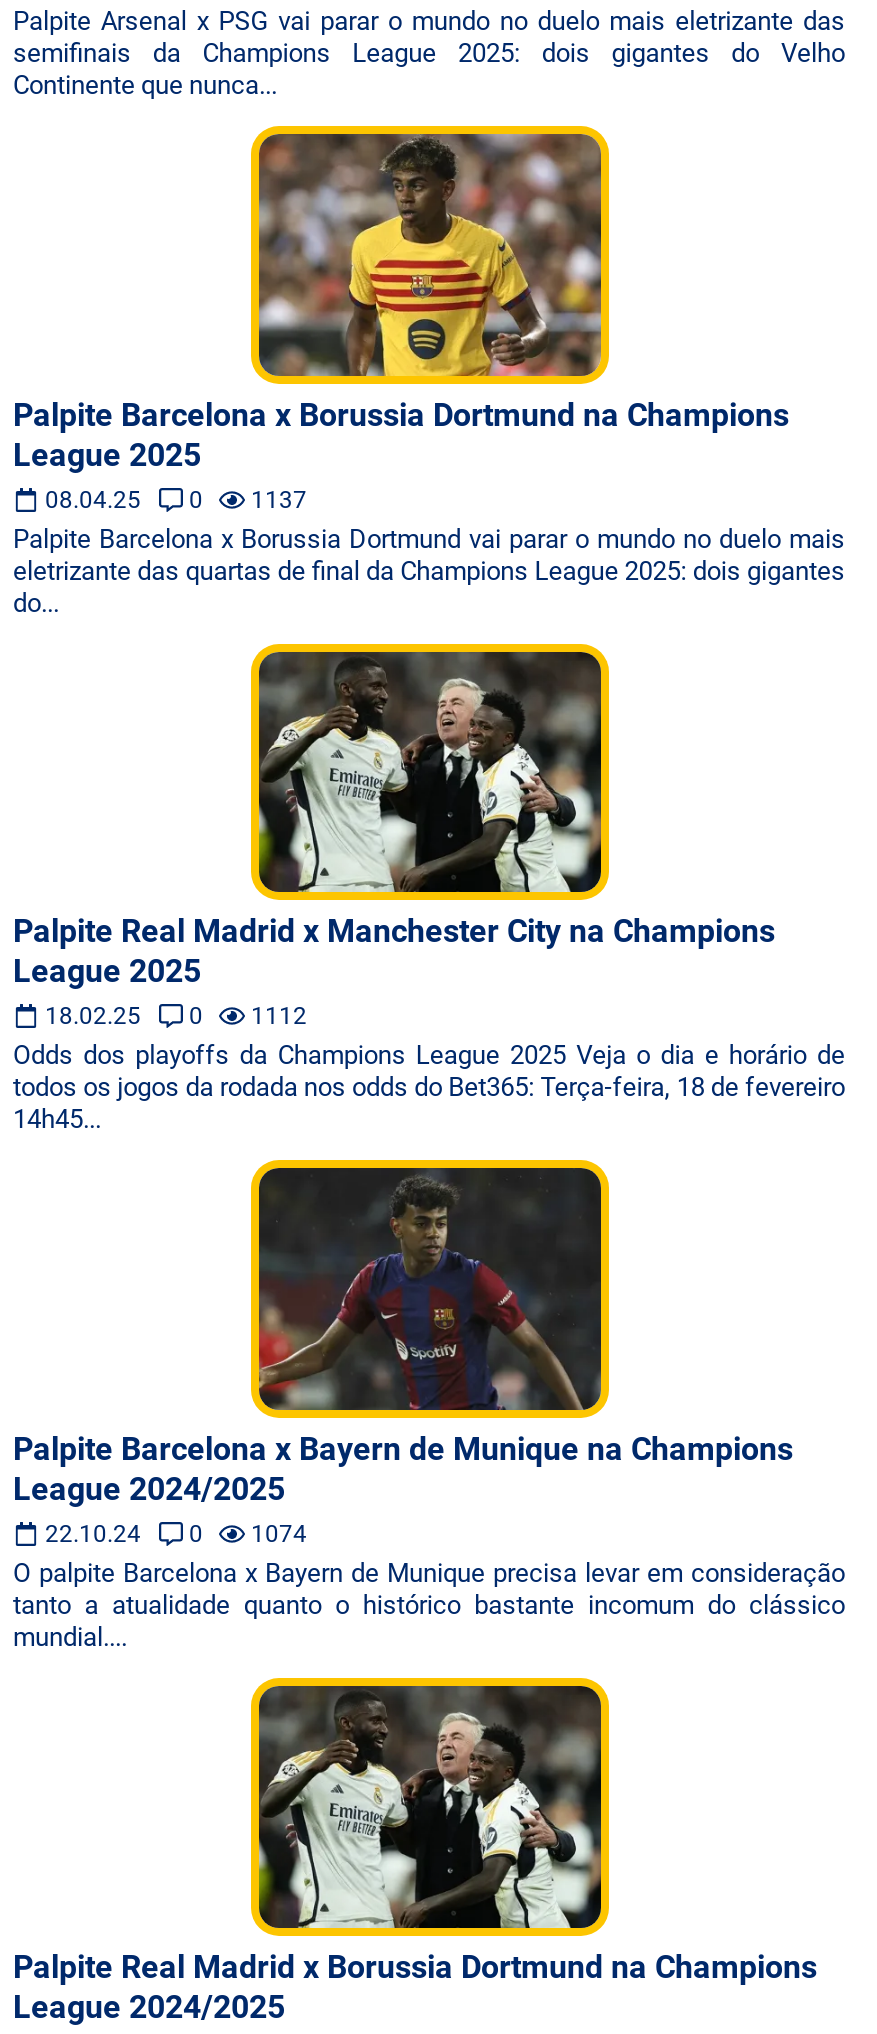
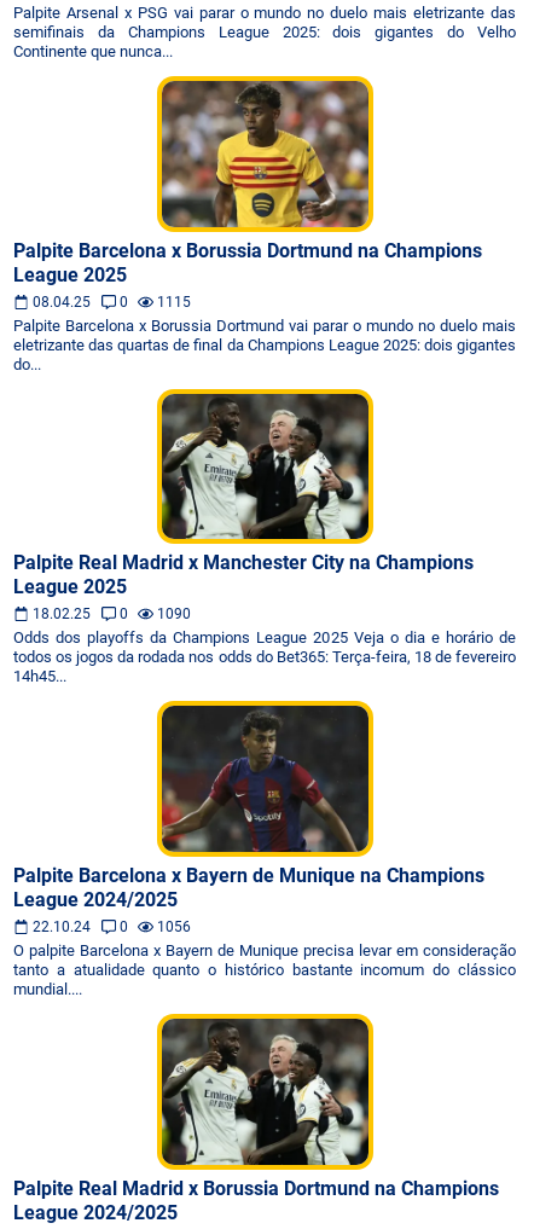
- 08.04.25 0 1137
+ 08.04.25 0 1115

- 18.02.25 0 1112
+ 18.02.25 0 1090

- 22.10.24 0 1074
+ 22.10.24 0 1056
